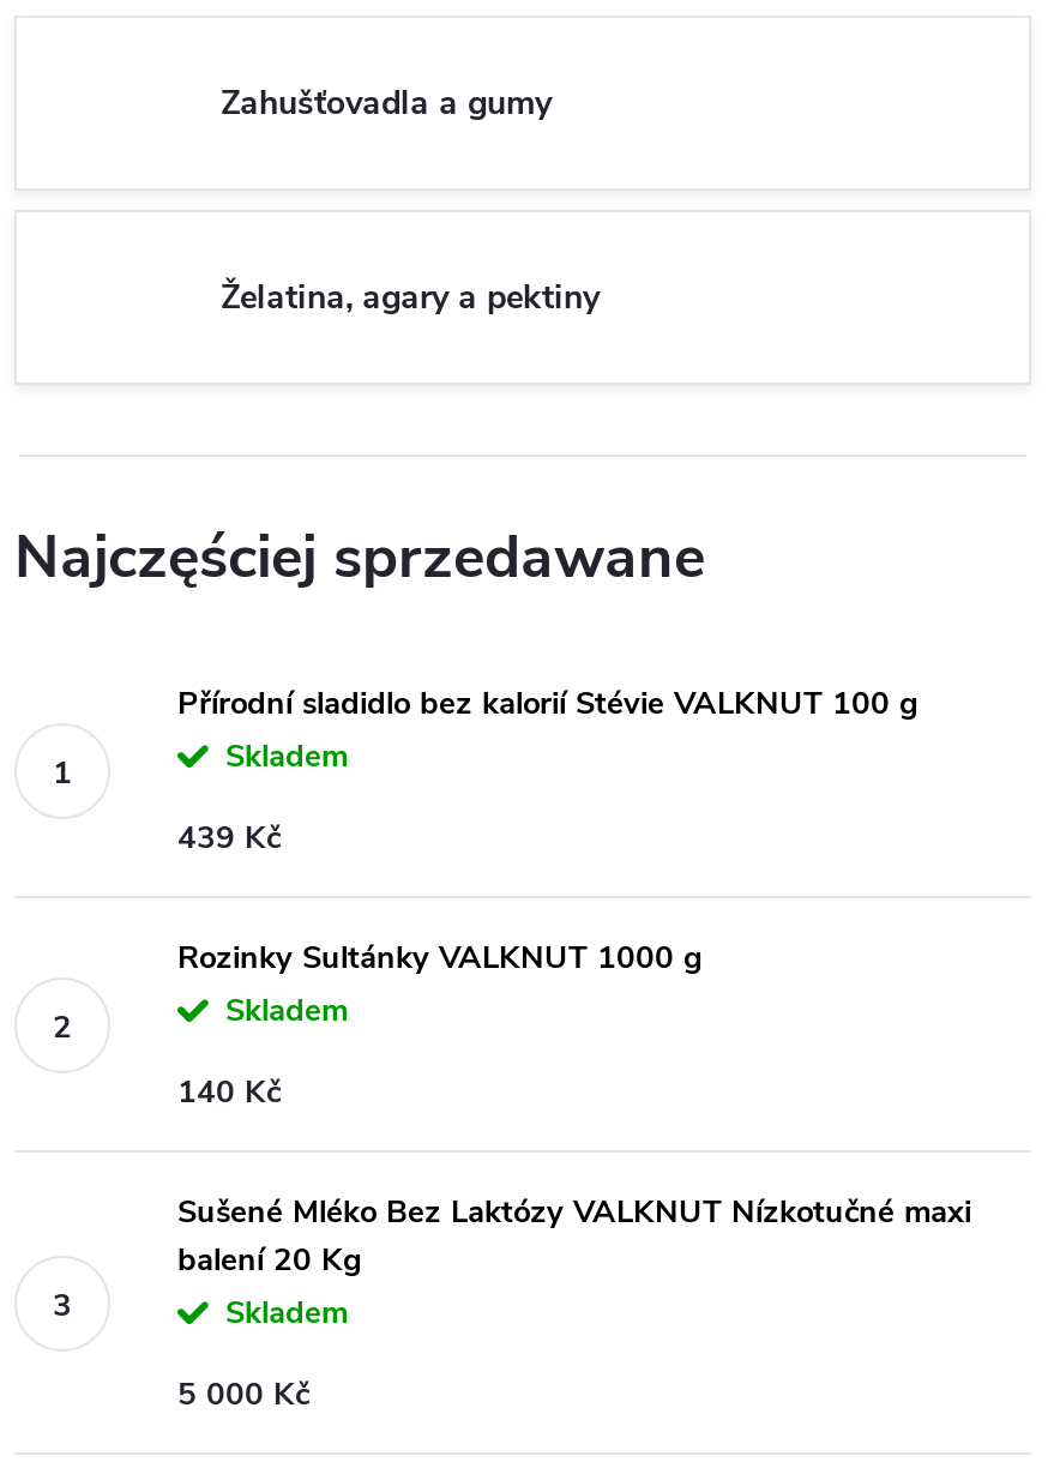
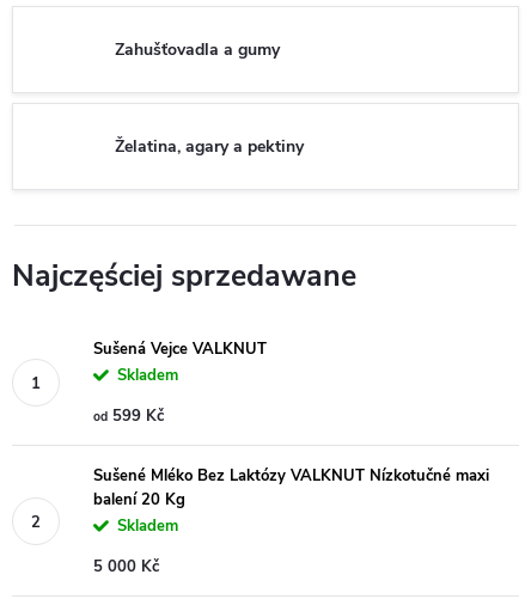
- Přírodní sladidlo bez kalorií Stévie VALKNUT 100 g
+ Sušená Vejce VALKNUT

- 439 Kč
- Rozinky Sultánky VALKNUT 1000 g
- Skladem
- 140 Kč
+ od 599 Kč
